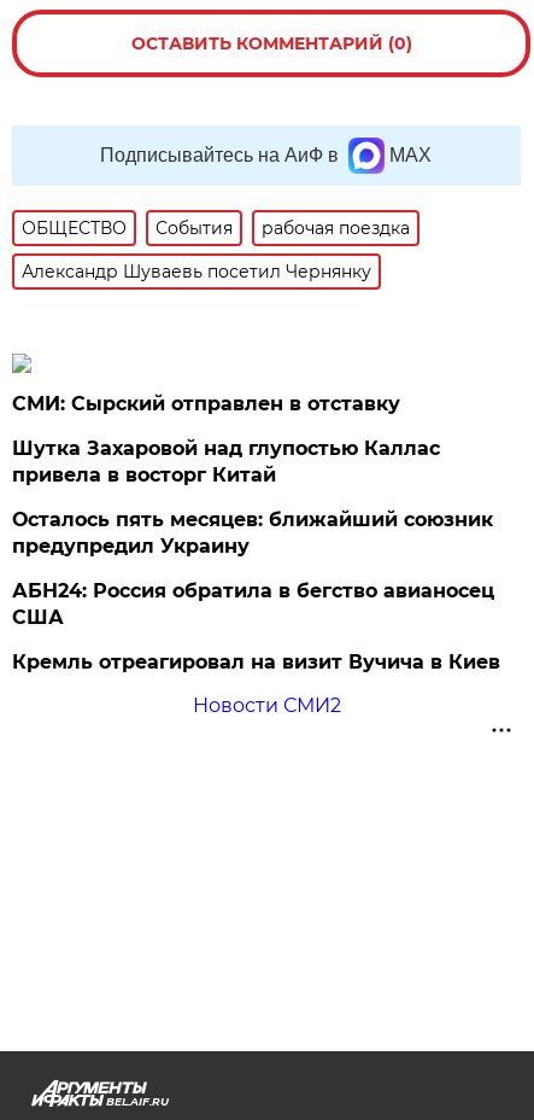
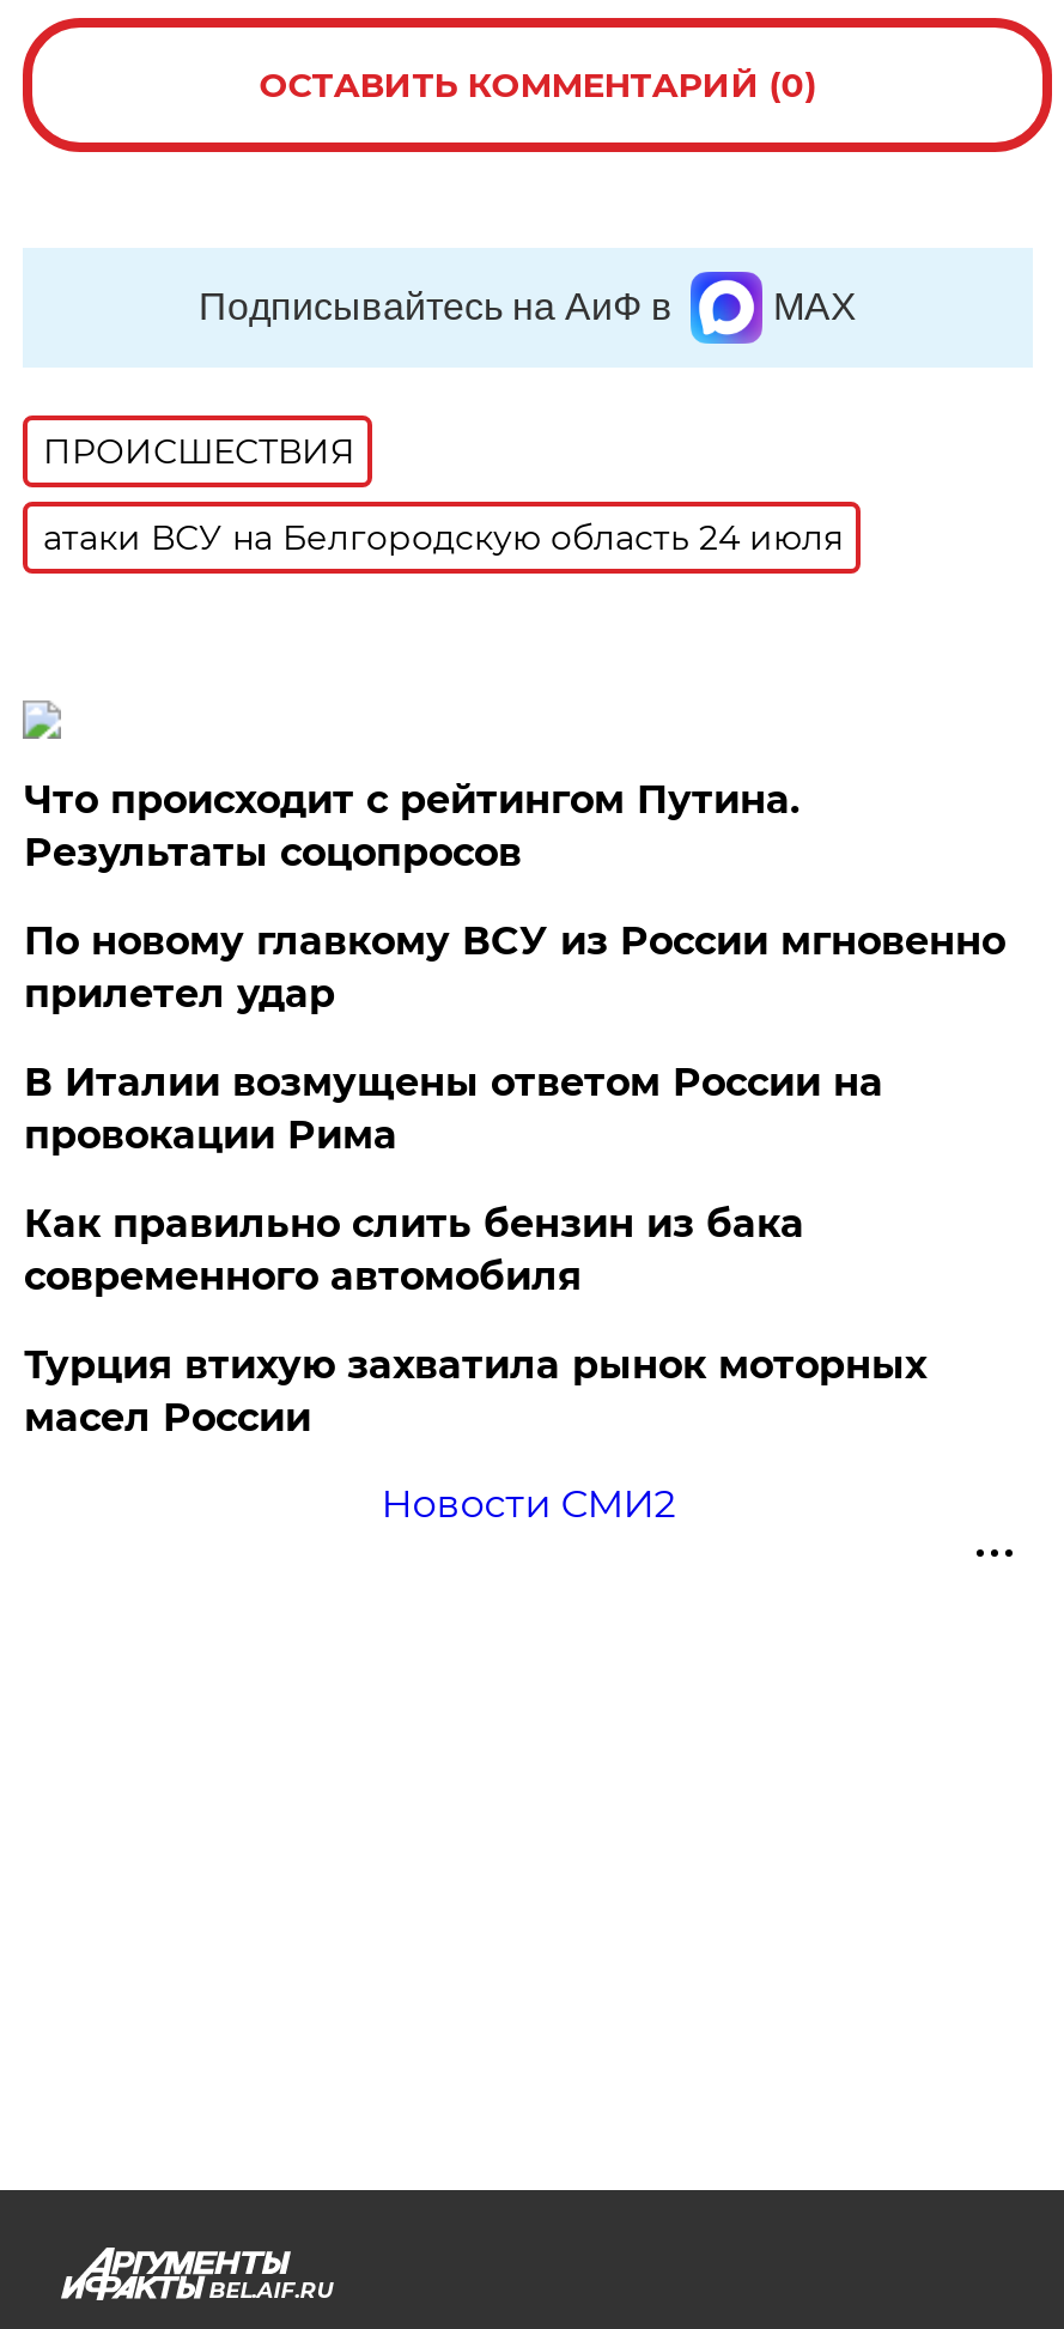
- ОБЩЕСТВО
- События
- рабочая поездка
+ ПРОИСШЕСТВИЯ

- Александр Шуваевь посетил Чернянку
+ атаки ВСУ на Белгородскую область 24 июля

- СМИ: Сырский отправлен в отставку
+ Что происходит с рейтингом Путина.
+ Результаты соцопросов

- Шутка Захаровой над глупостью Каллас
- привела в восторг Китай
+ По новому главкому ВСУ из России мгновенно
+ прилетел удар

- Осталось пять месяцев: ближайший союзник
- предупредил Украину
+ В Италии возмущены ответом России на
+ провокации Рима

- АБН24: Россия обратила в бегство авианосец
- США
+ Как правильно слить бензин из бака
+ современного автомобиля

- Кремль отреагировал на визит Вучича в Киев
+ Турция втихую захватила рынок моторных
+ масел России
